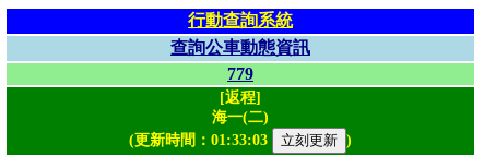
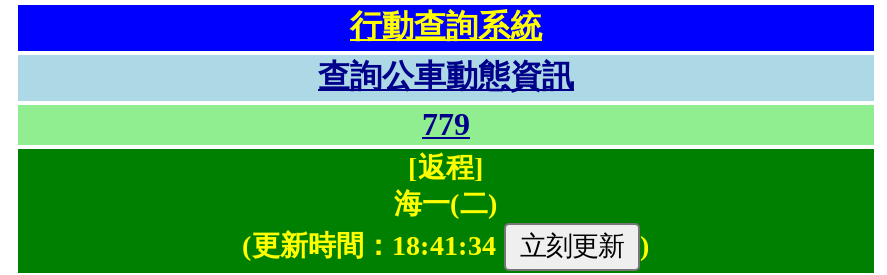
- (更新時間：01:33:03
+ (更新時間：18:41:34
